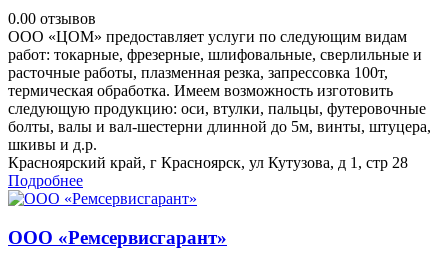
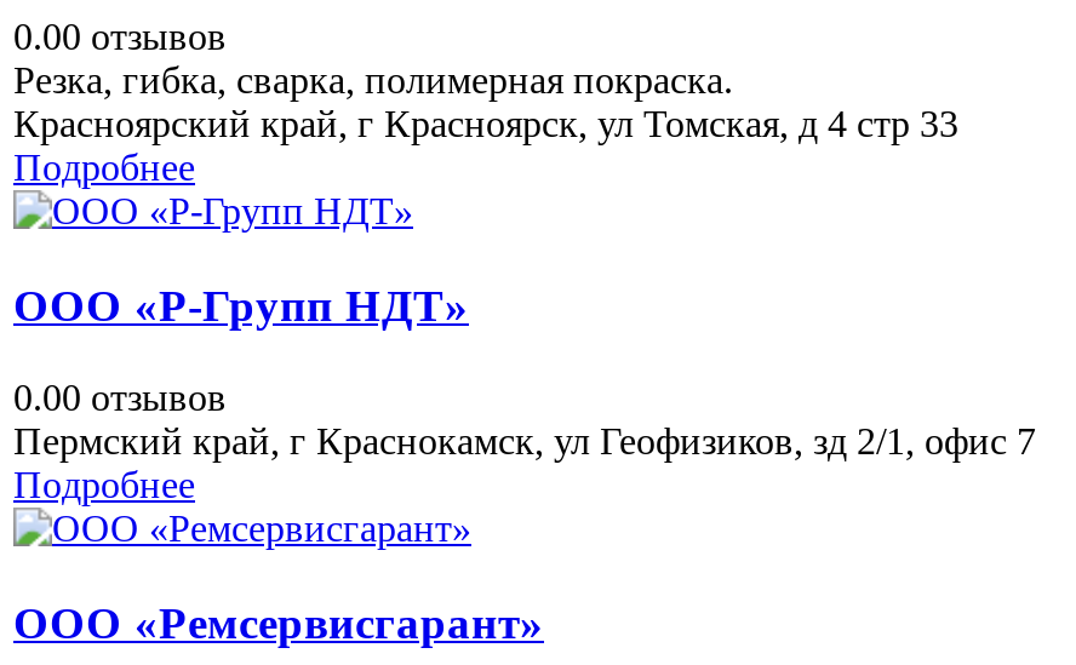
- ООО «ЦОМ» предоставляет услуги по следующим видам
- работ: токарные, фрезерные, шлифовальные, сверлильные и
- расточные работы, плазменная резка, запрессовка 100т,
- термическая обработка. Имеем возможность изготовить
- следующую продукцию: оси, втулки, пальцы, футеровочные
- болты, валы и вал-шестерни длинной до 5м, винты, штуцера,
- шкивы и д.р.
- Красноярский край, г Красноярск, ул Кутузова, д 1, стр 28
+ Резка, гибка, сварка, полимерная покраска.
+ Красноярский край, г Красноярск, ул Томская, д 4 стр 33
+ Подробнее
+ ООО «Р-Групп НДТ»
+ 0.00 отзывов
+ Пермский край, г Краснокамск, ул Геофизиков, зд 2/1, офис 7
